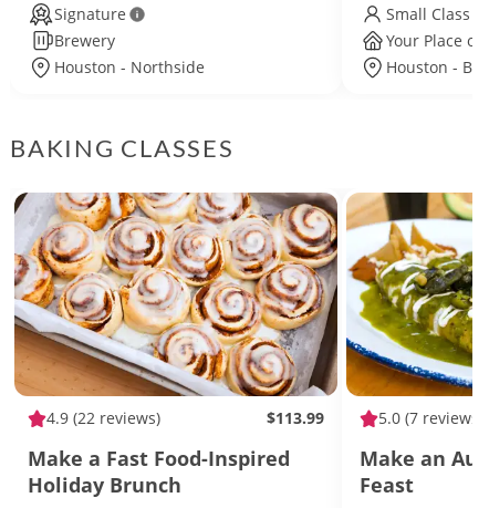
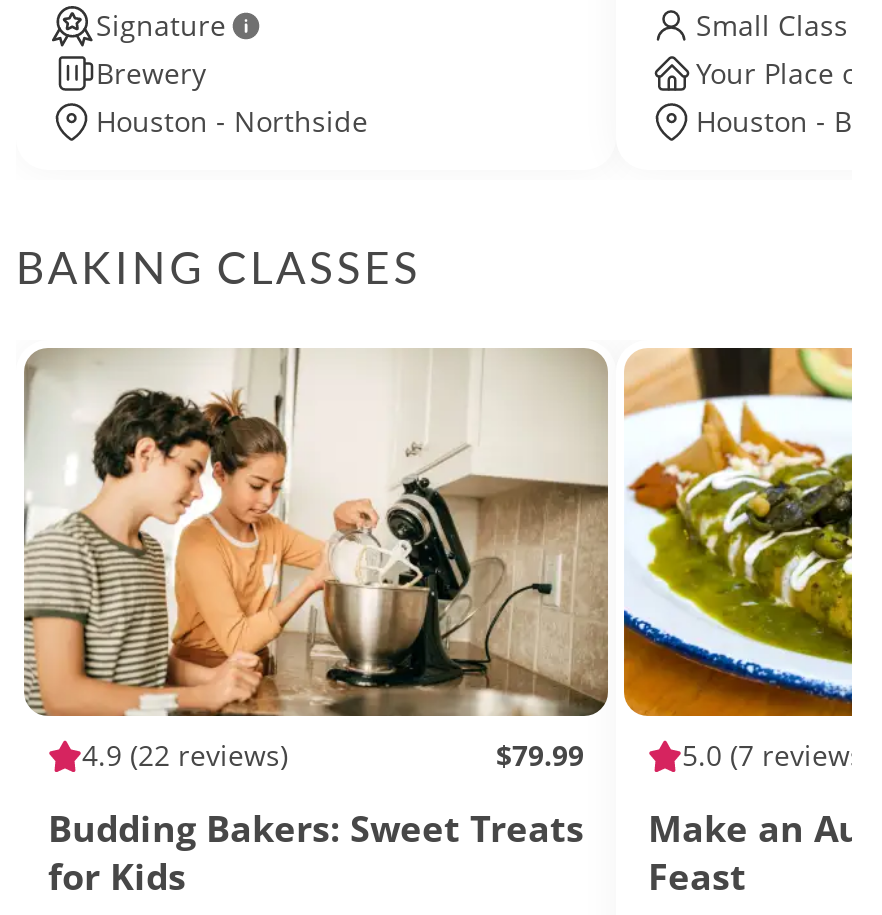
- [image]
- $113.99
+ [image]
+ $79.99

- Make a Fast Food-Inspired
- Holiday Brunch
+ Budding Bakers: Sweet Treats
+ for Kids
